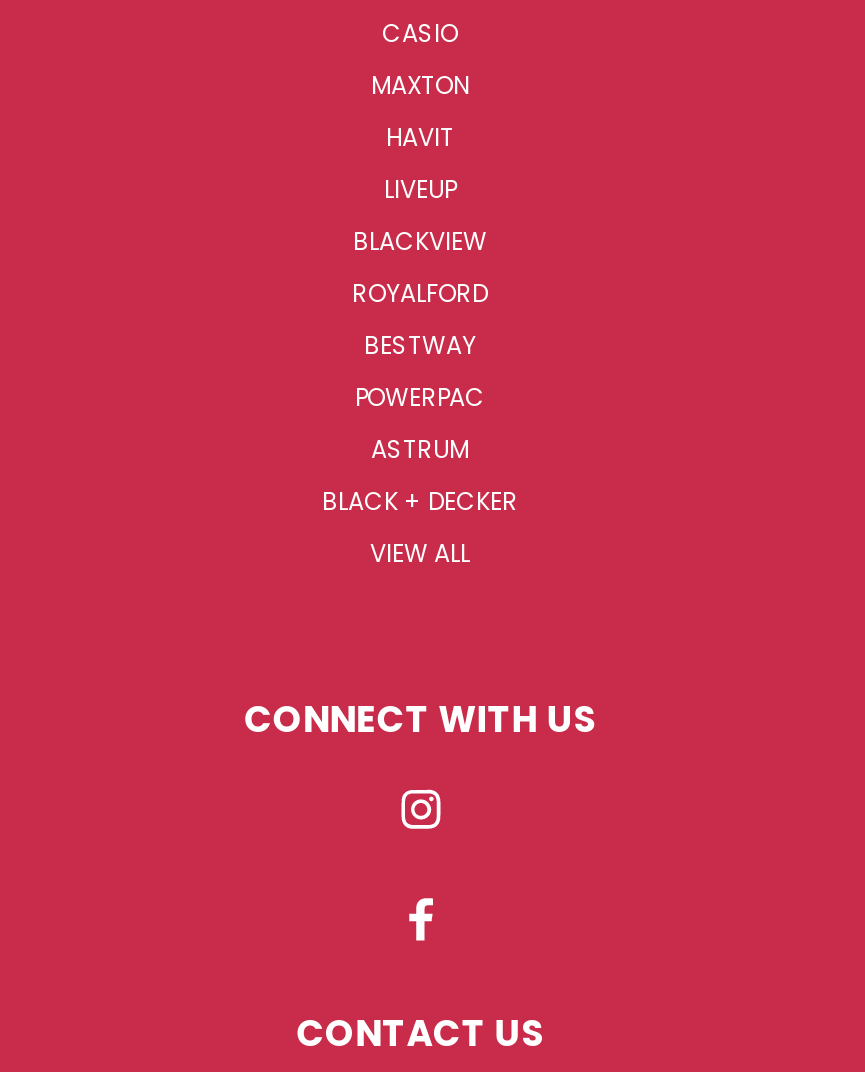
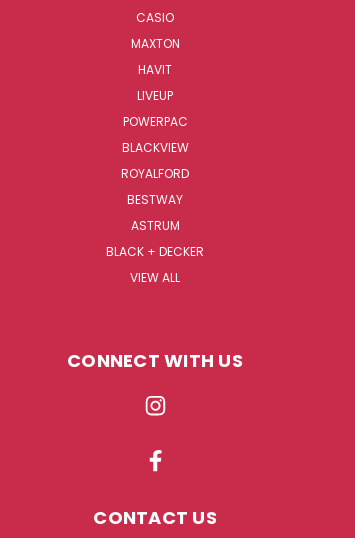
moved down: BLACKVIEW | ROYALFORD | BESTWAY

moved up: POWERPAC
